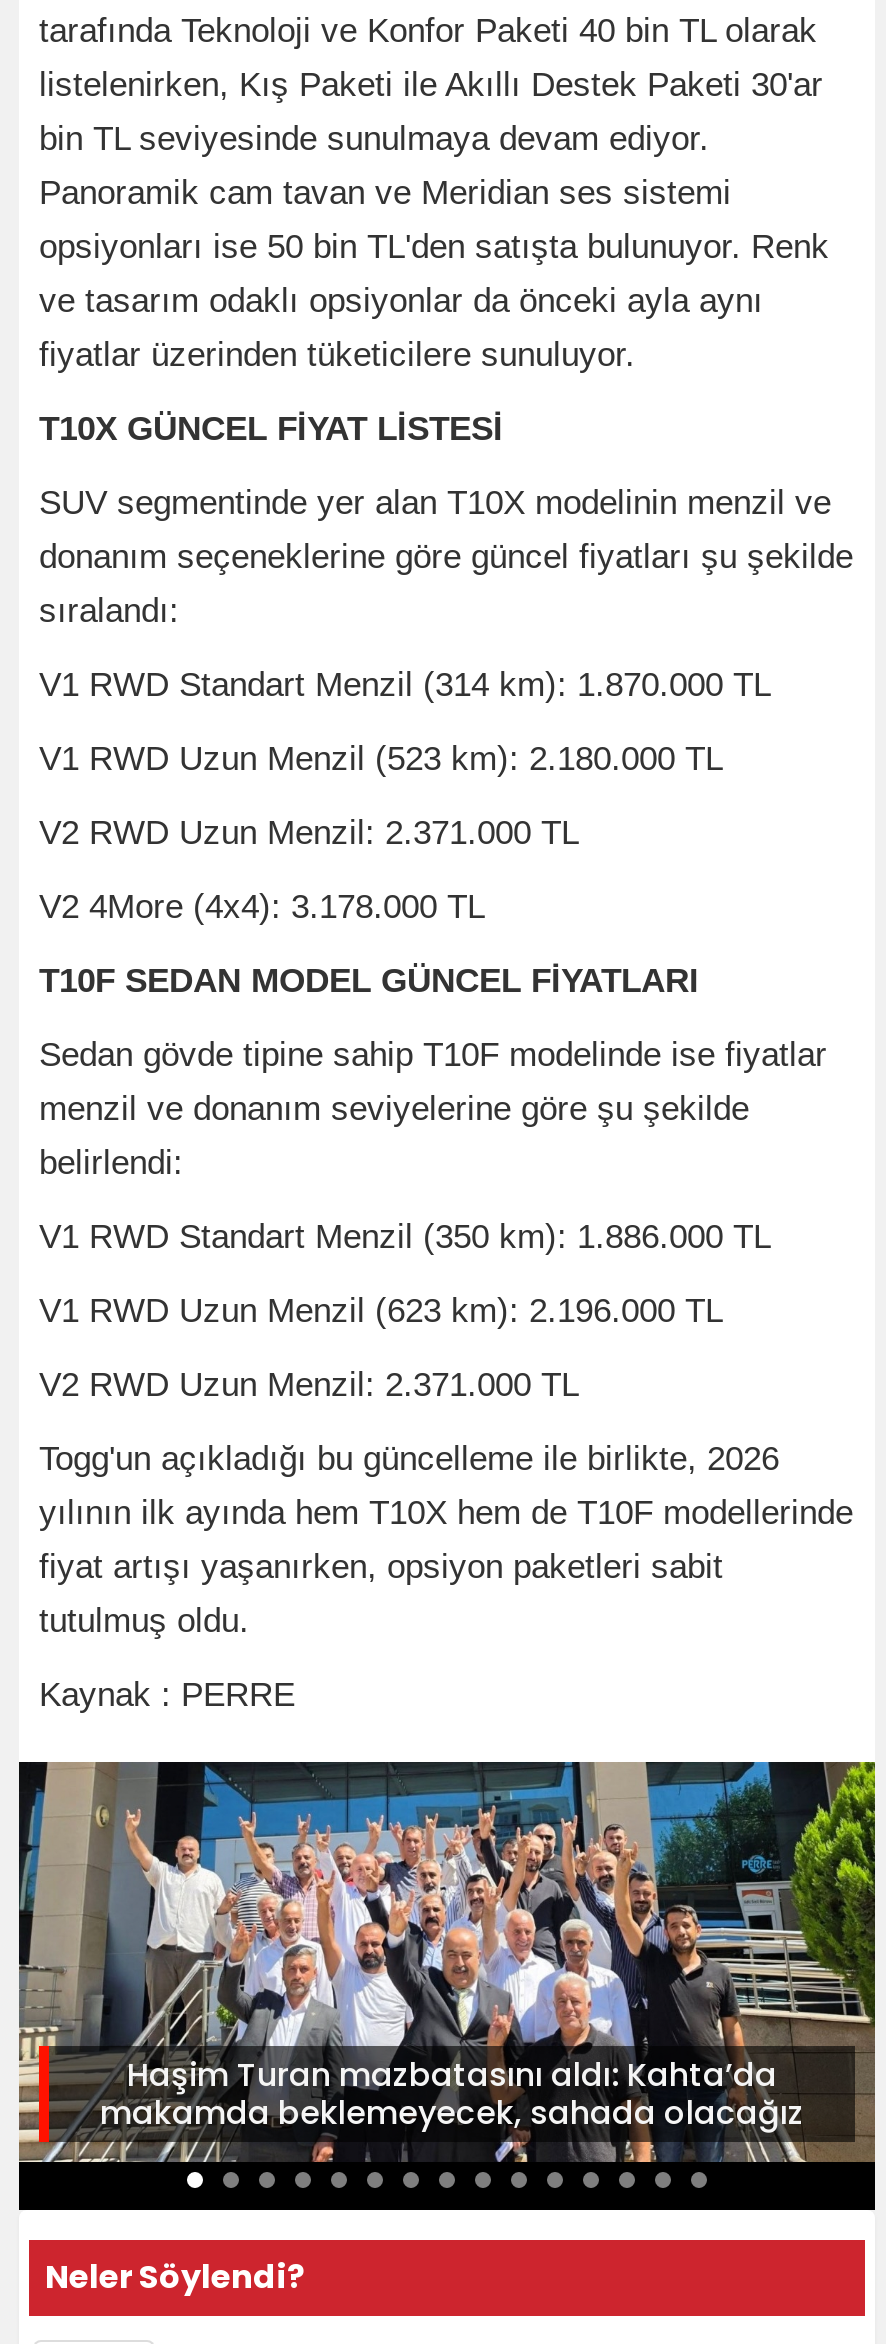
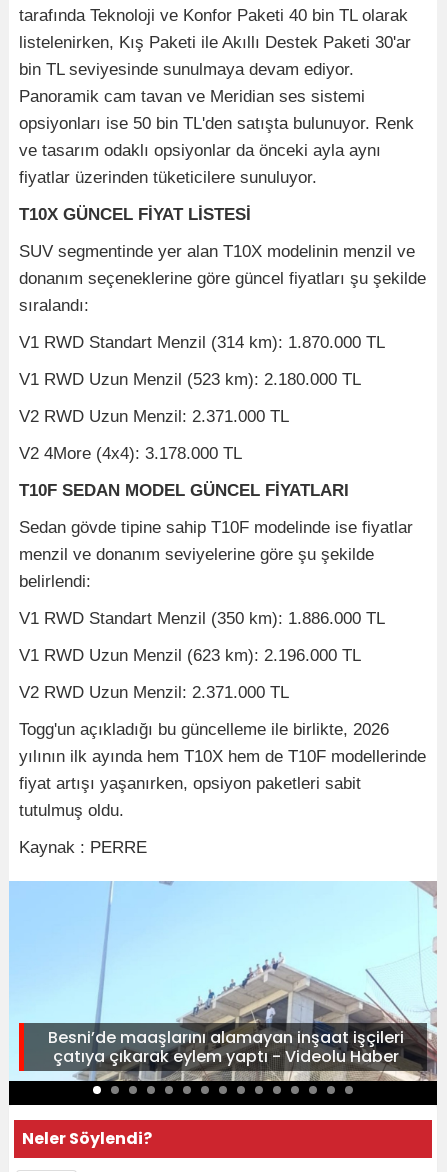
- [image]
- Haşim Turan mazbatasını aldı: Kahta’da
- makamda beklemeyecek, sahada olacağız
+ [image]
+ Besni’de maaşlarını alamayan inşaat işçileri
+ çatıya çıkarak eylem yaptı - Videolu Haber
